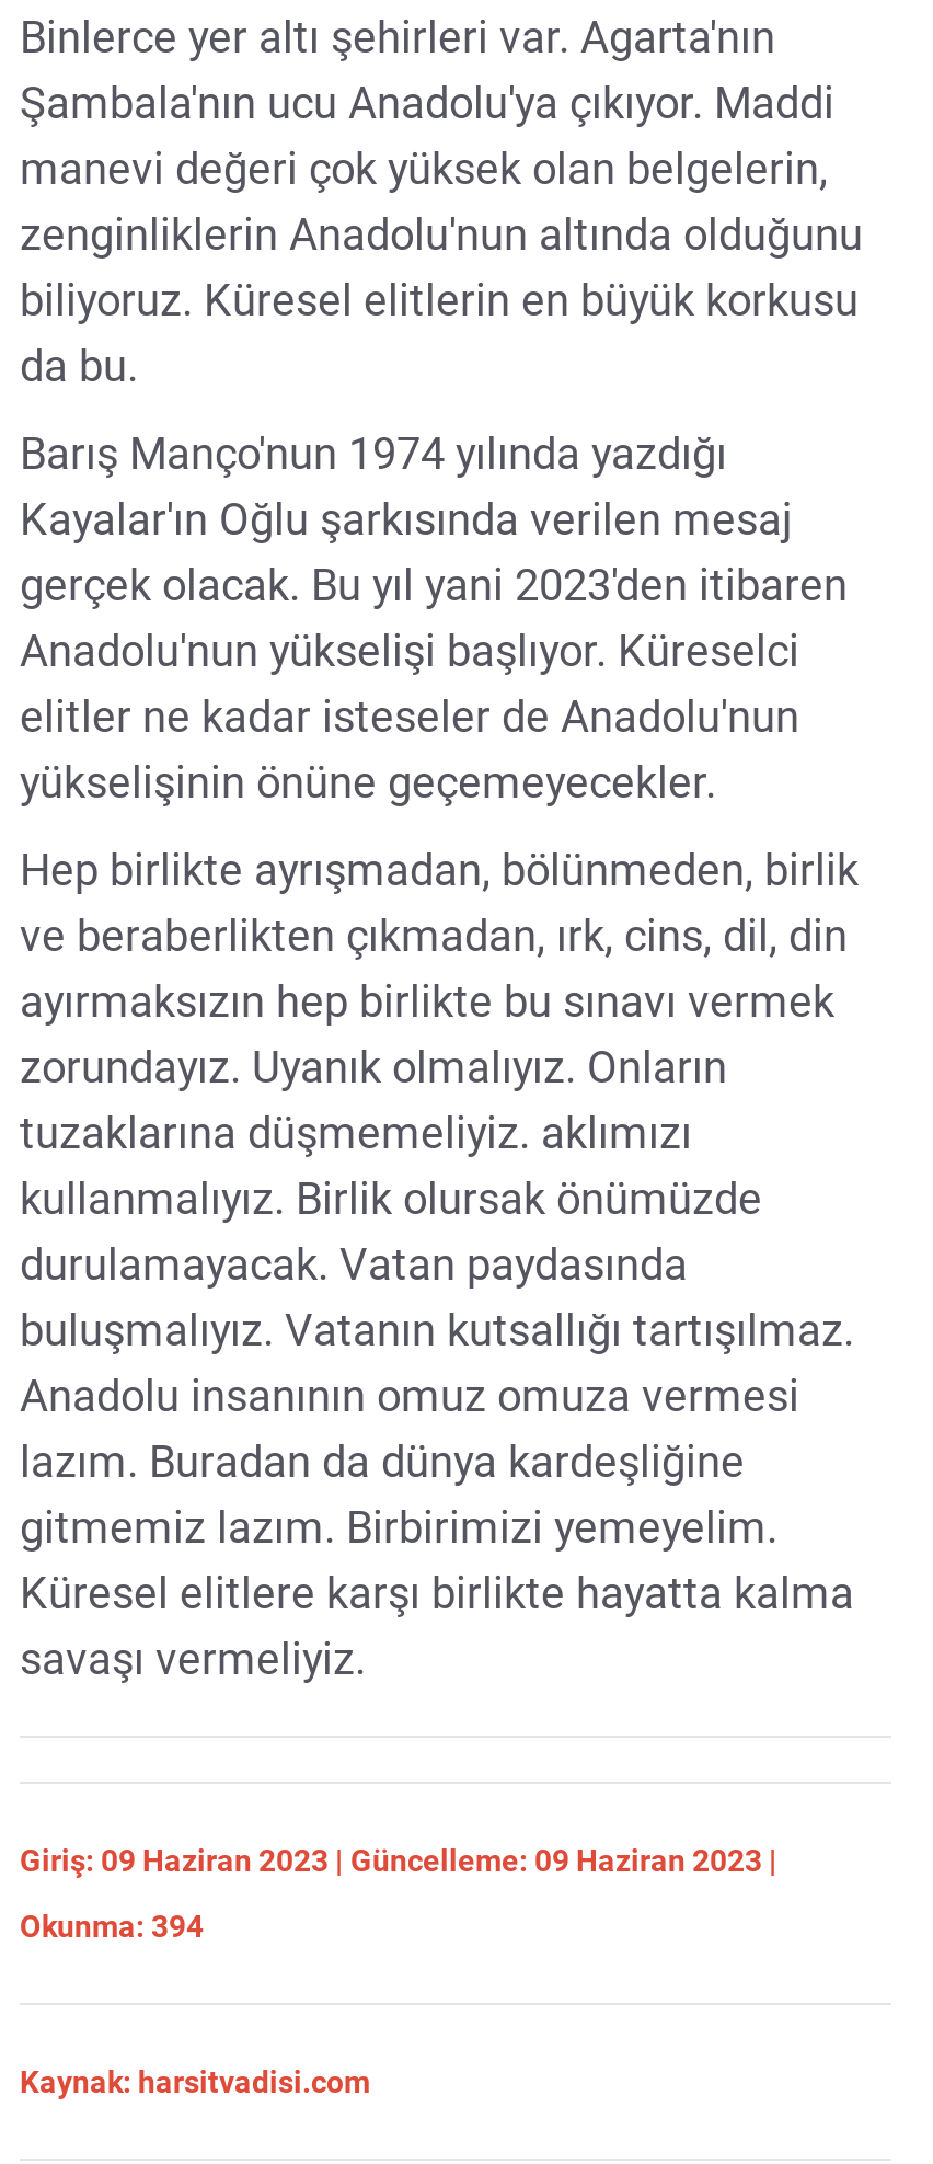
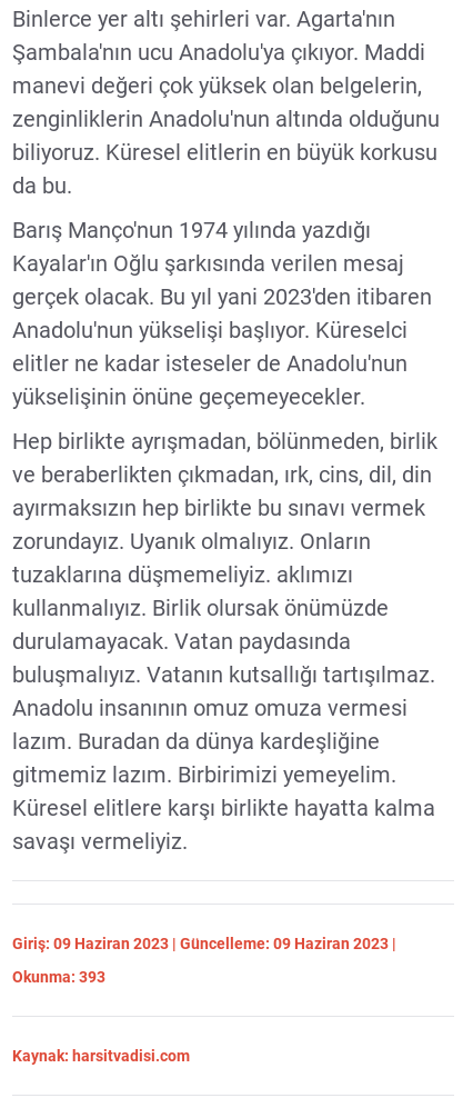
- Okunma: 394
+ Okunma: 393
